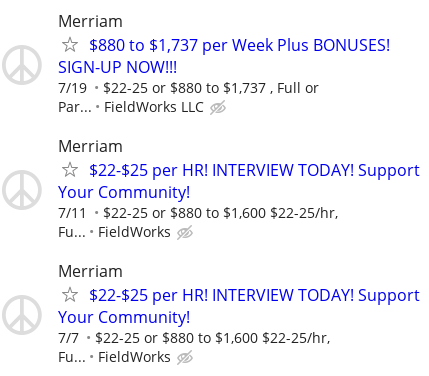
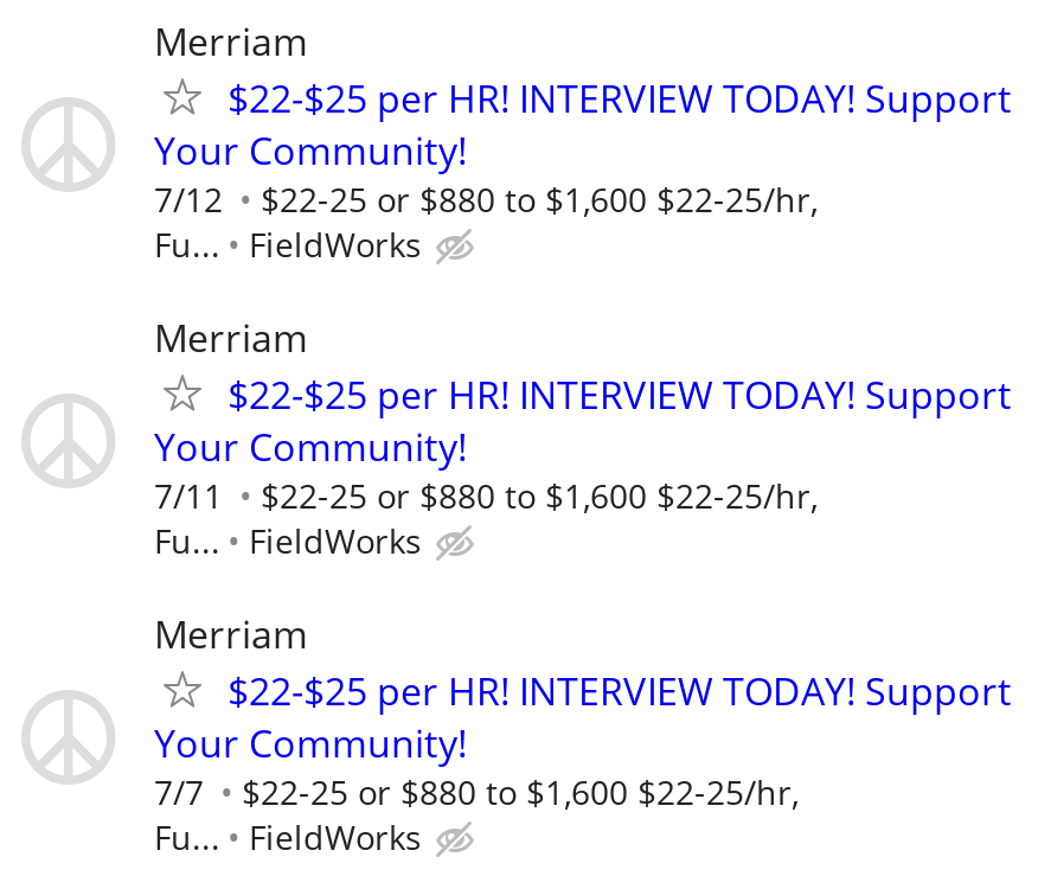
- $880 to $1,737 per Week Plus BONUSES!
- SIGN-UP NOW!!!
- 7/19
- $22-25 or $880 to $1,737 , Full or
- Par...
- FieldWorks LLC
+ $22-$25 per HR! INTERVIEW TODAY! Support
+ Your Community!
+ 7/12
+ $22-25 or $880 to $1,600 $22-25/hr,
+ Fu...
+ FieldWorks
